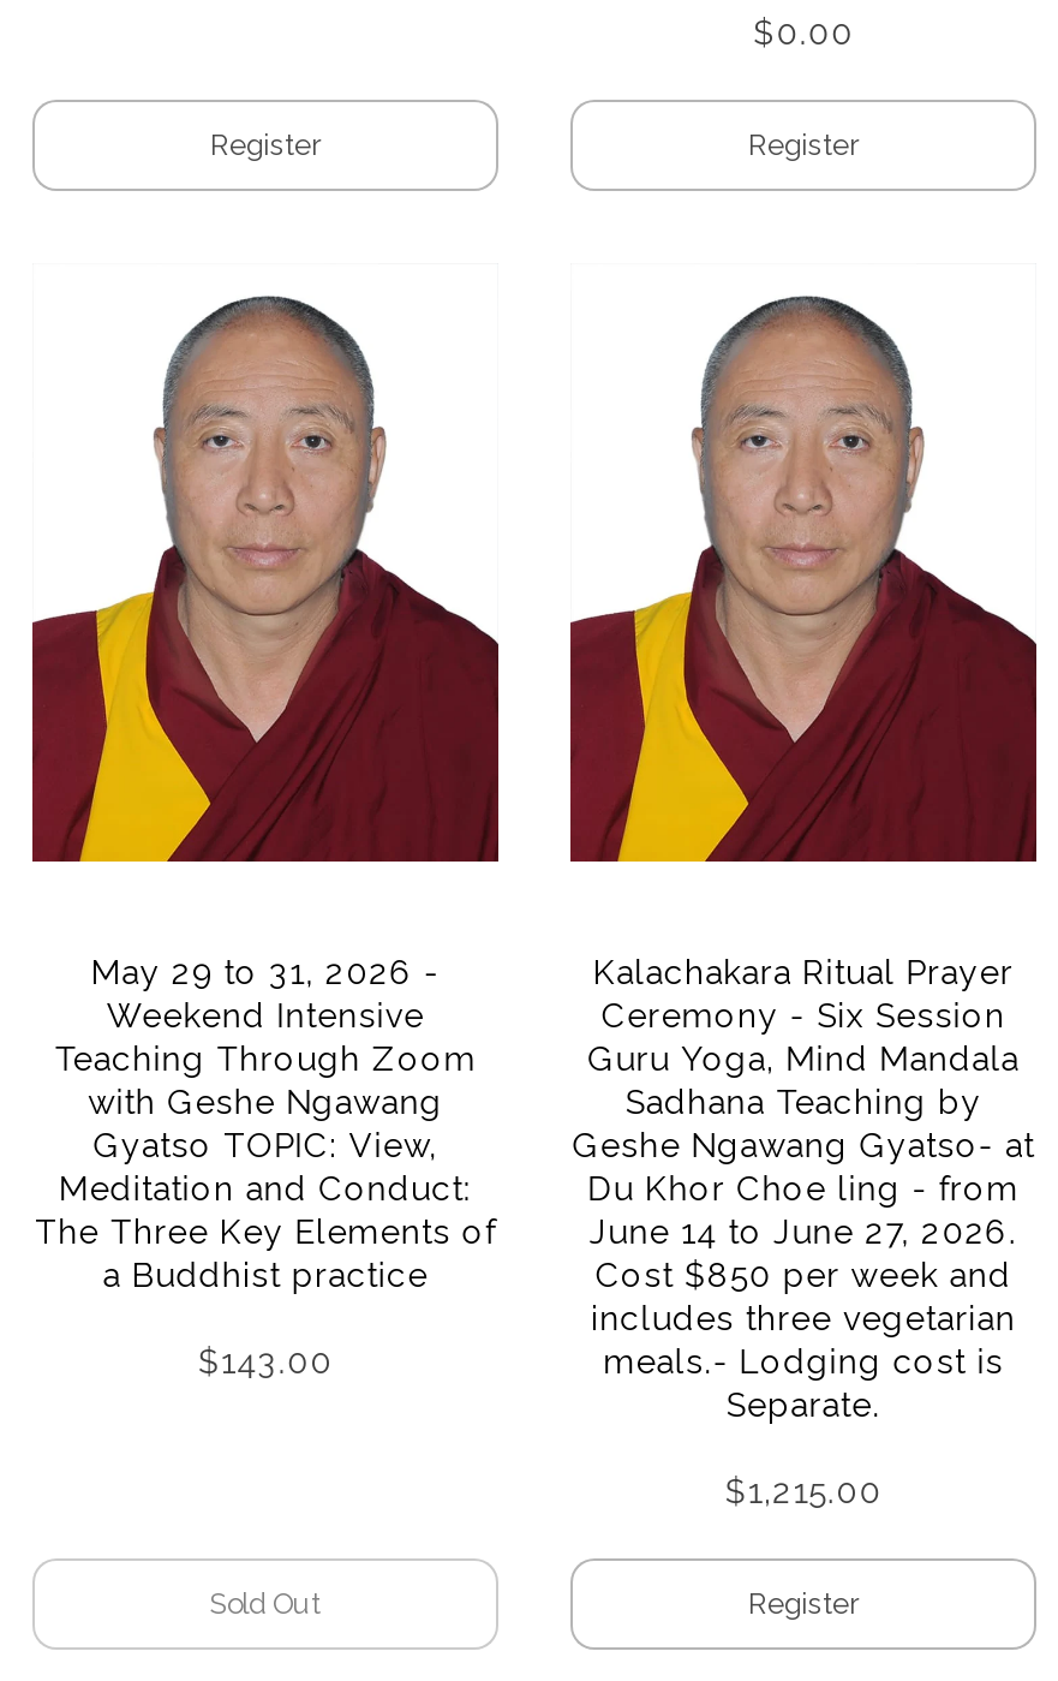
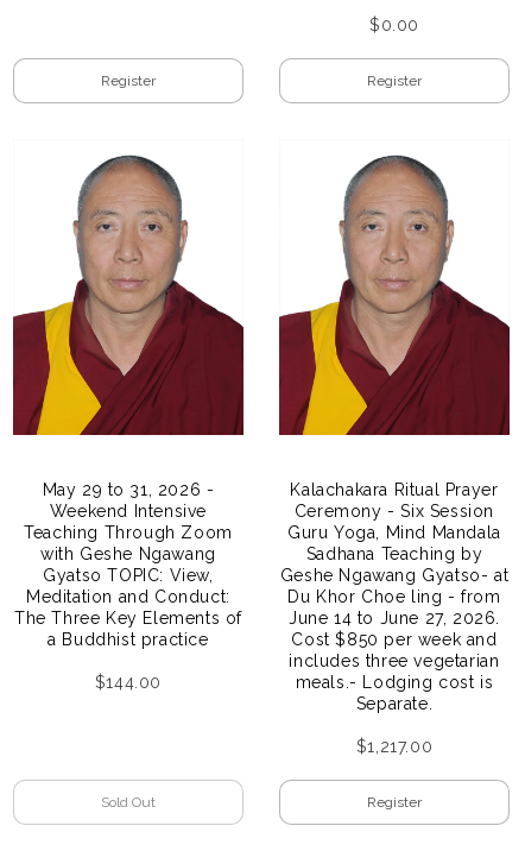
- $143.00
+ $144.00

- $1,215.00
+ $1,217.00
